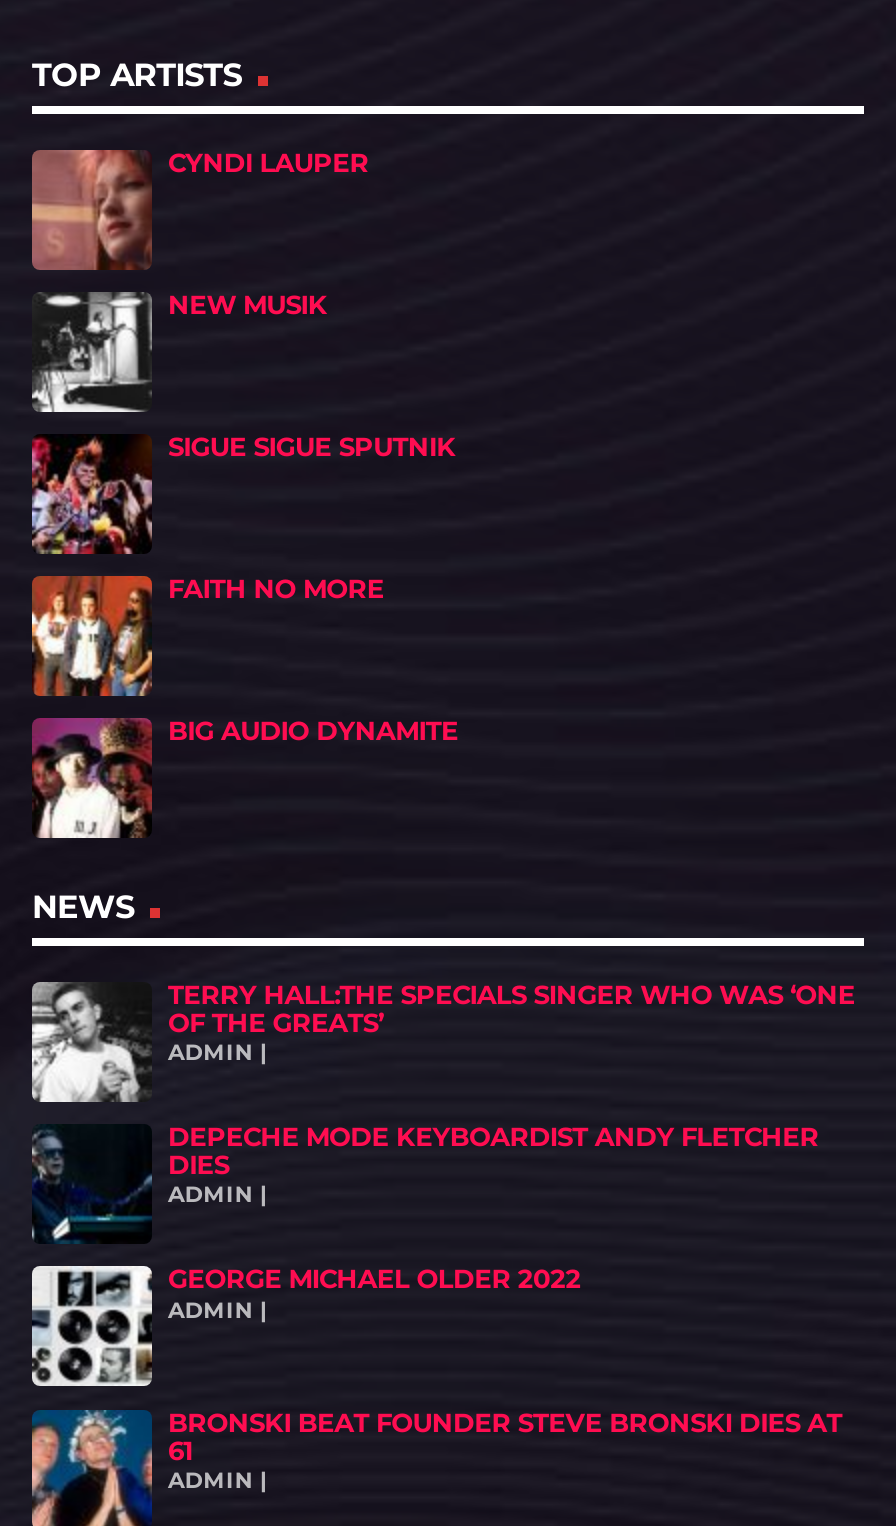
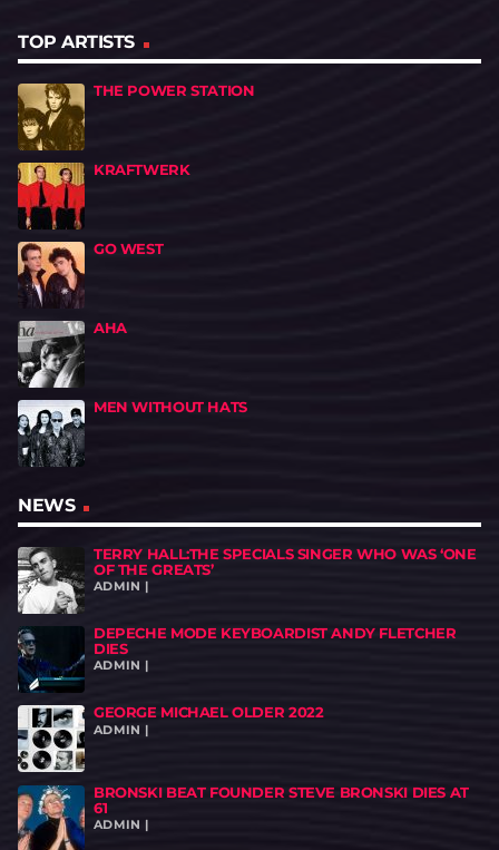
- [image]
- CYNDI LAUPER
+ [image]
+ THE POWER STATION

- [image]
- NEW MUSIK
+ [image]
+ KRAFTWERK

- [image]
- SIGUE SIGUE SPUTNIK
+ [image]
+ GO WEST

- [image]
- FAITH NO MORE
+ [image]
+ AHA

- [image]
- BIG AUDIO DYNAMITE
+ [image]
+ MEN WITHOUT HATS
